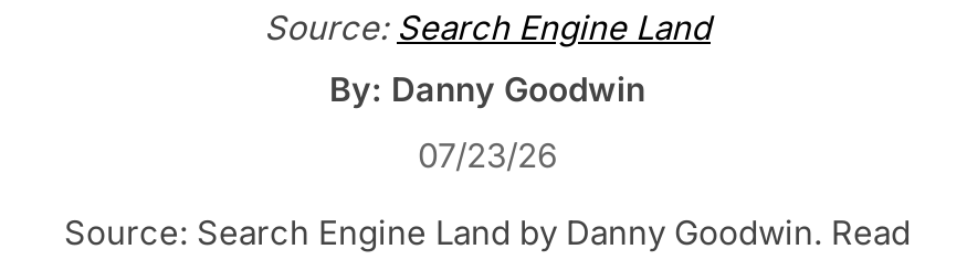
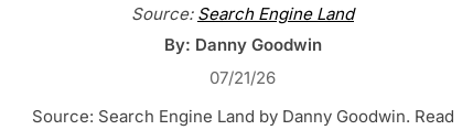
- 07/23/26
+ 07/21/26
